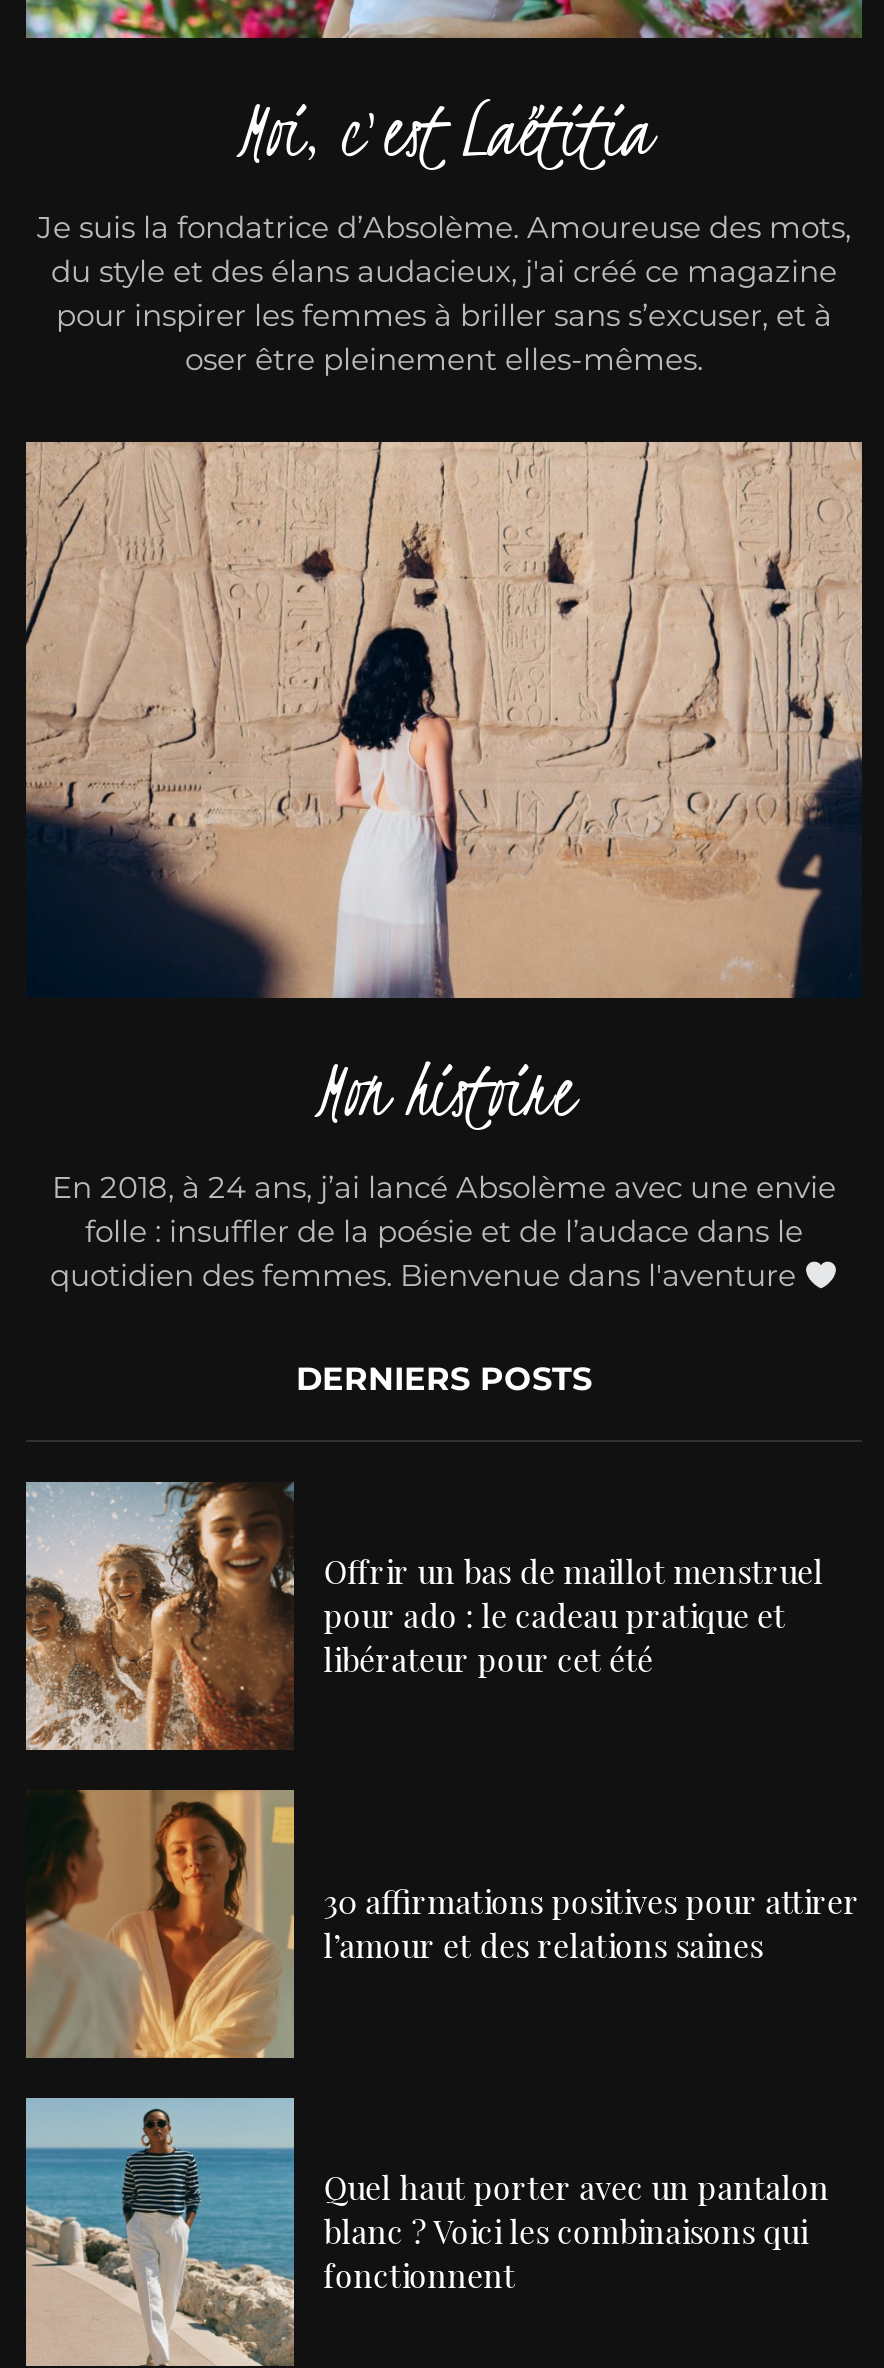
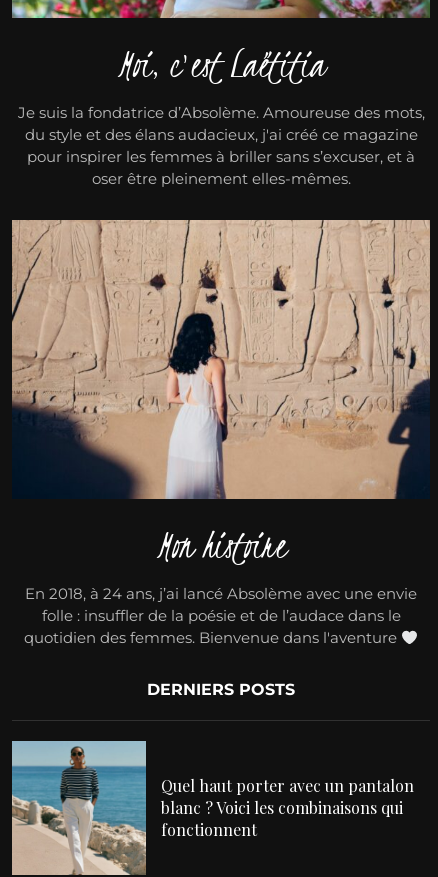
- [image]
- Offrir un bas de maillot menstruel
- pour ado : le cadeau pratique et
- libérateur pour cet été

- [image]
- 30 affirmations positives pour attirer
- l’amour et des relations saines
